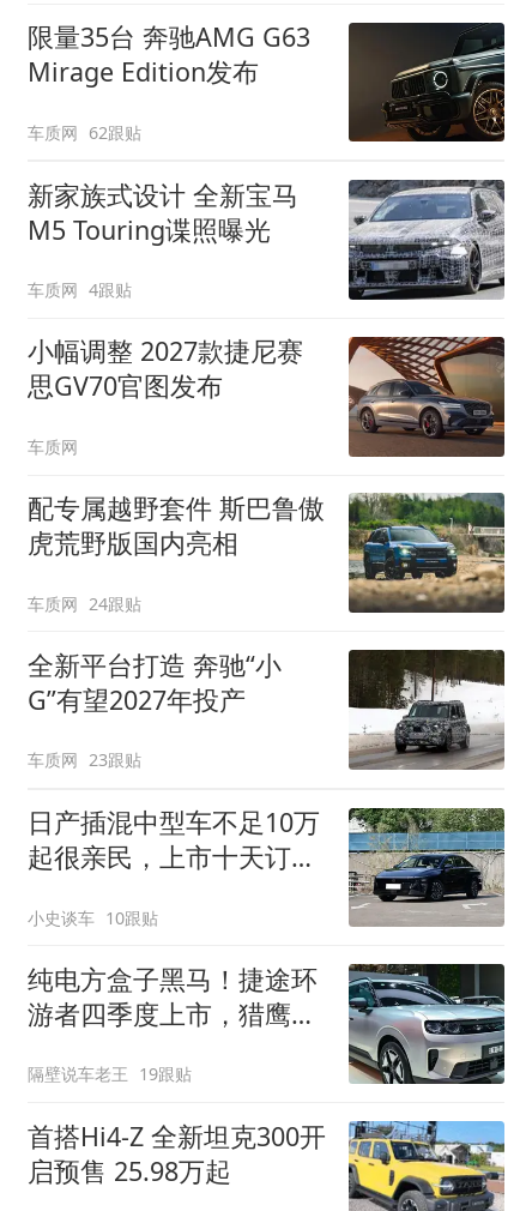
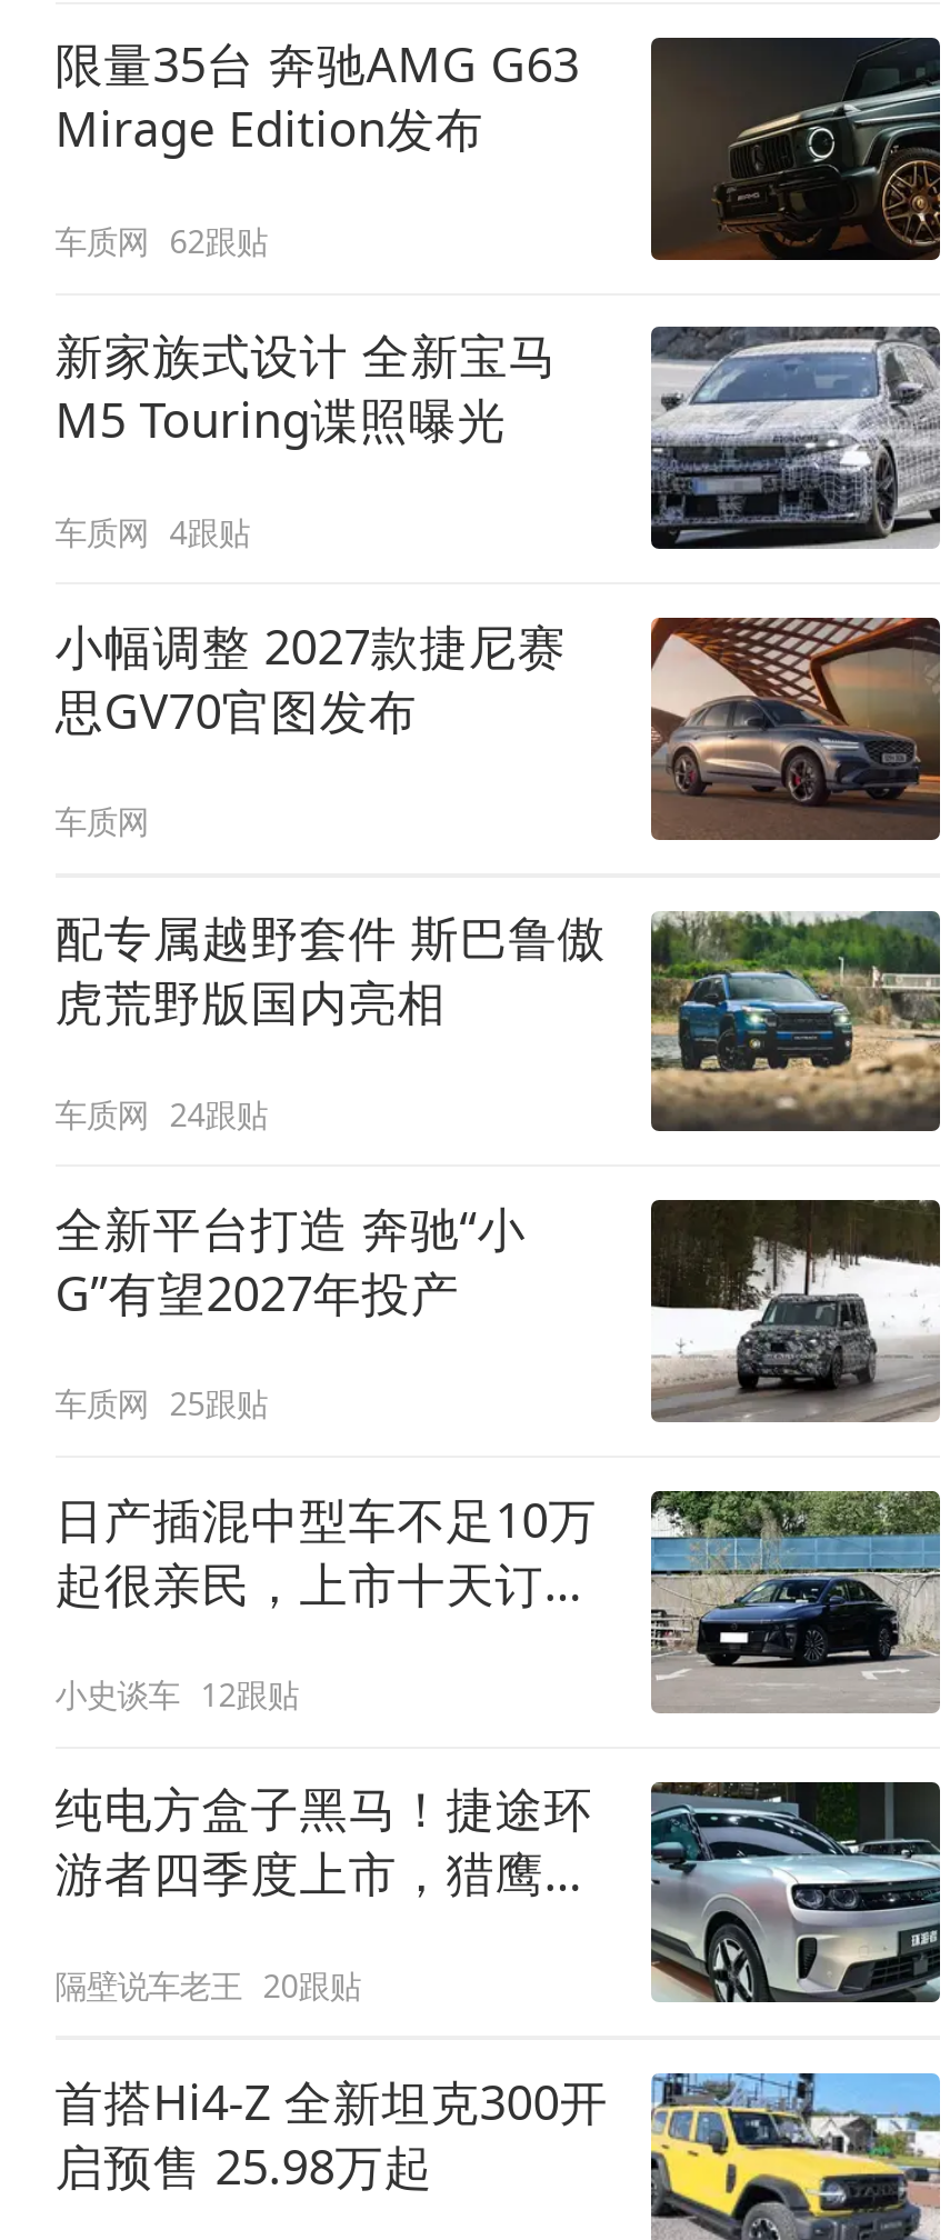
- 车质网 23跟贴
+ 车质网 25跟贴

- 小史谈车 10跟贴
+ 小史谈车 12跟贴

- 隔壁说车老王 19跟贴
+ 隔壁说车老王 20跟贴
